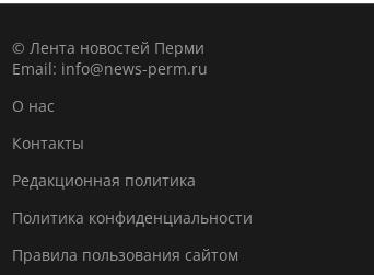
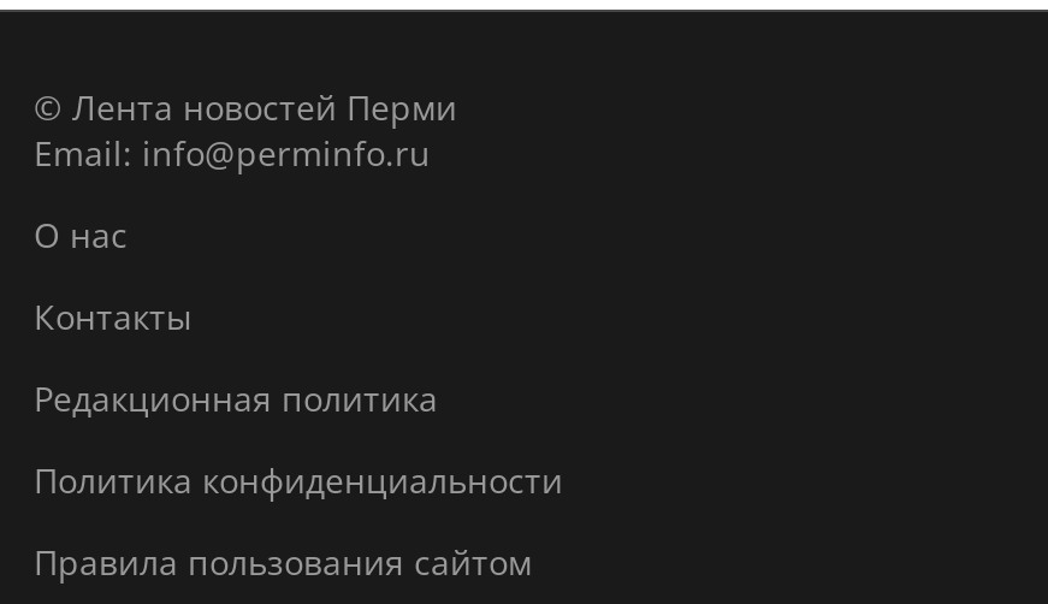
- Email: info@news-perm.ru
+ Email: info@perminfo.ru
